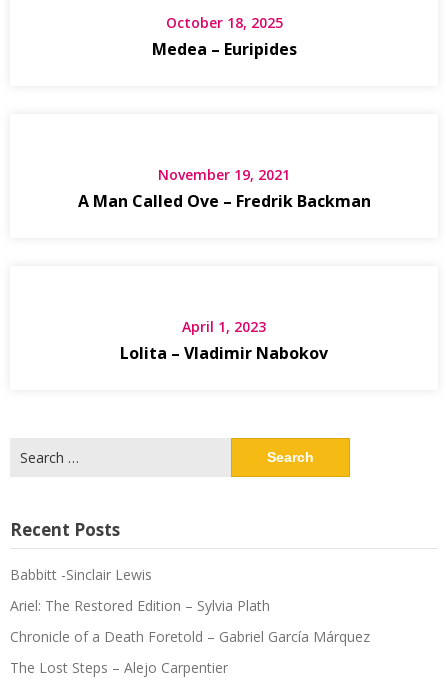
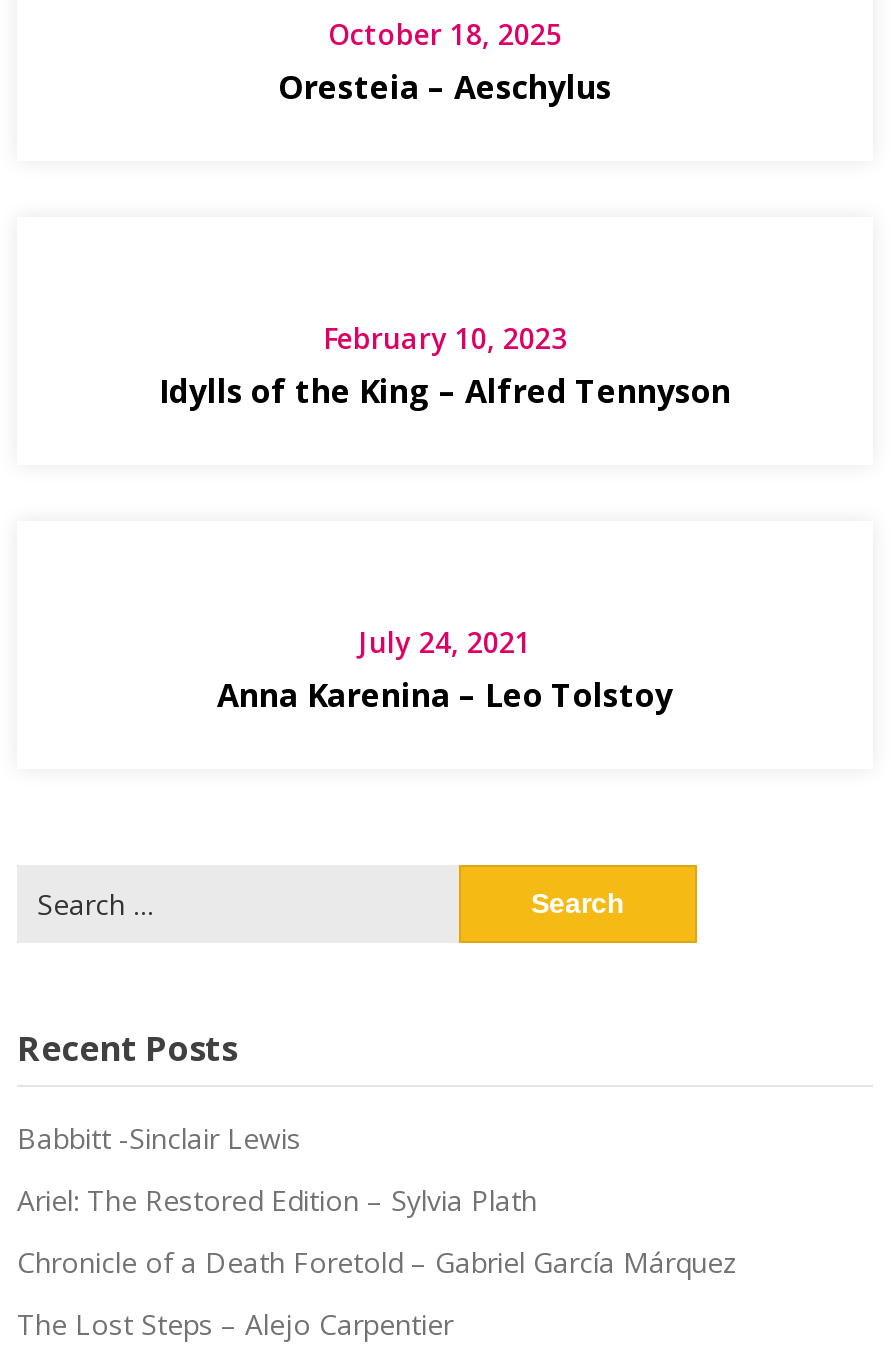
- Medea – Euripides
+ Oresteia – Aeschylus

- November 19, 2021
- A Man Called Ove – Fredrik Backman
+ February 10, 2023
+ Idylls of the King – Alfred Tennyson

- April 1, 2023
- Lolita – Vladimir Nabokov
+ July 24, 2021
+ Anna Karenina – Leo Tolstoy
